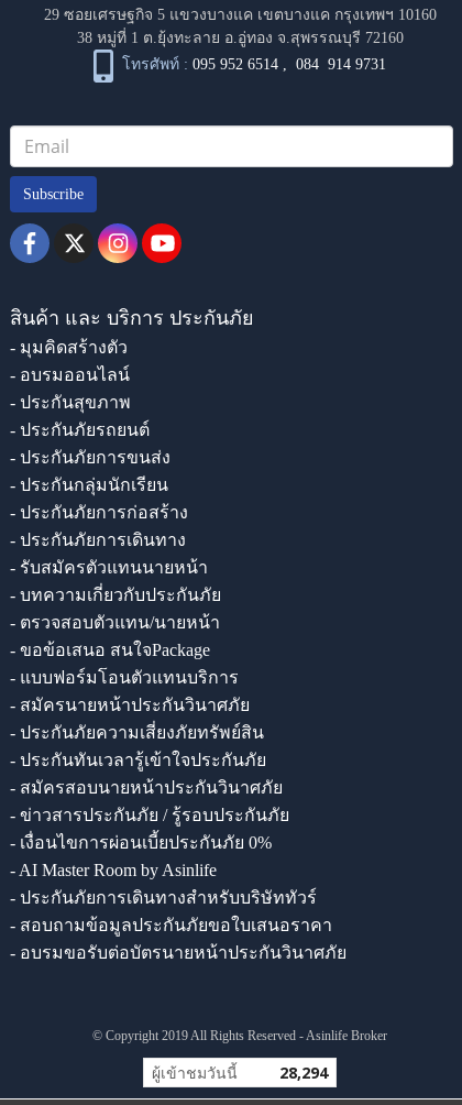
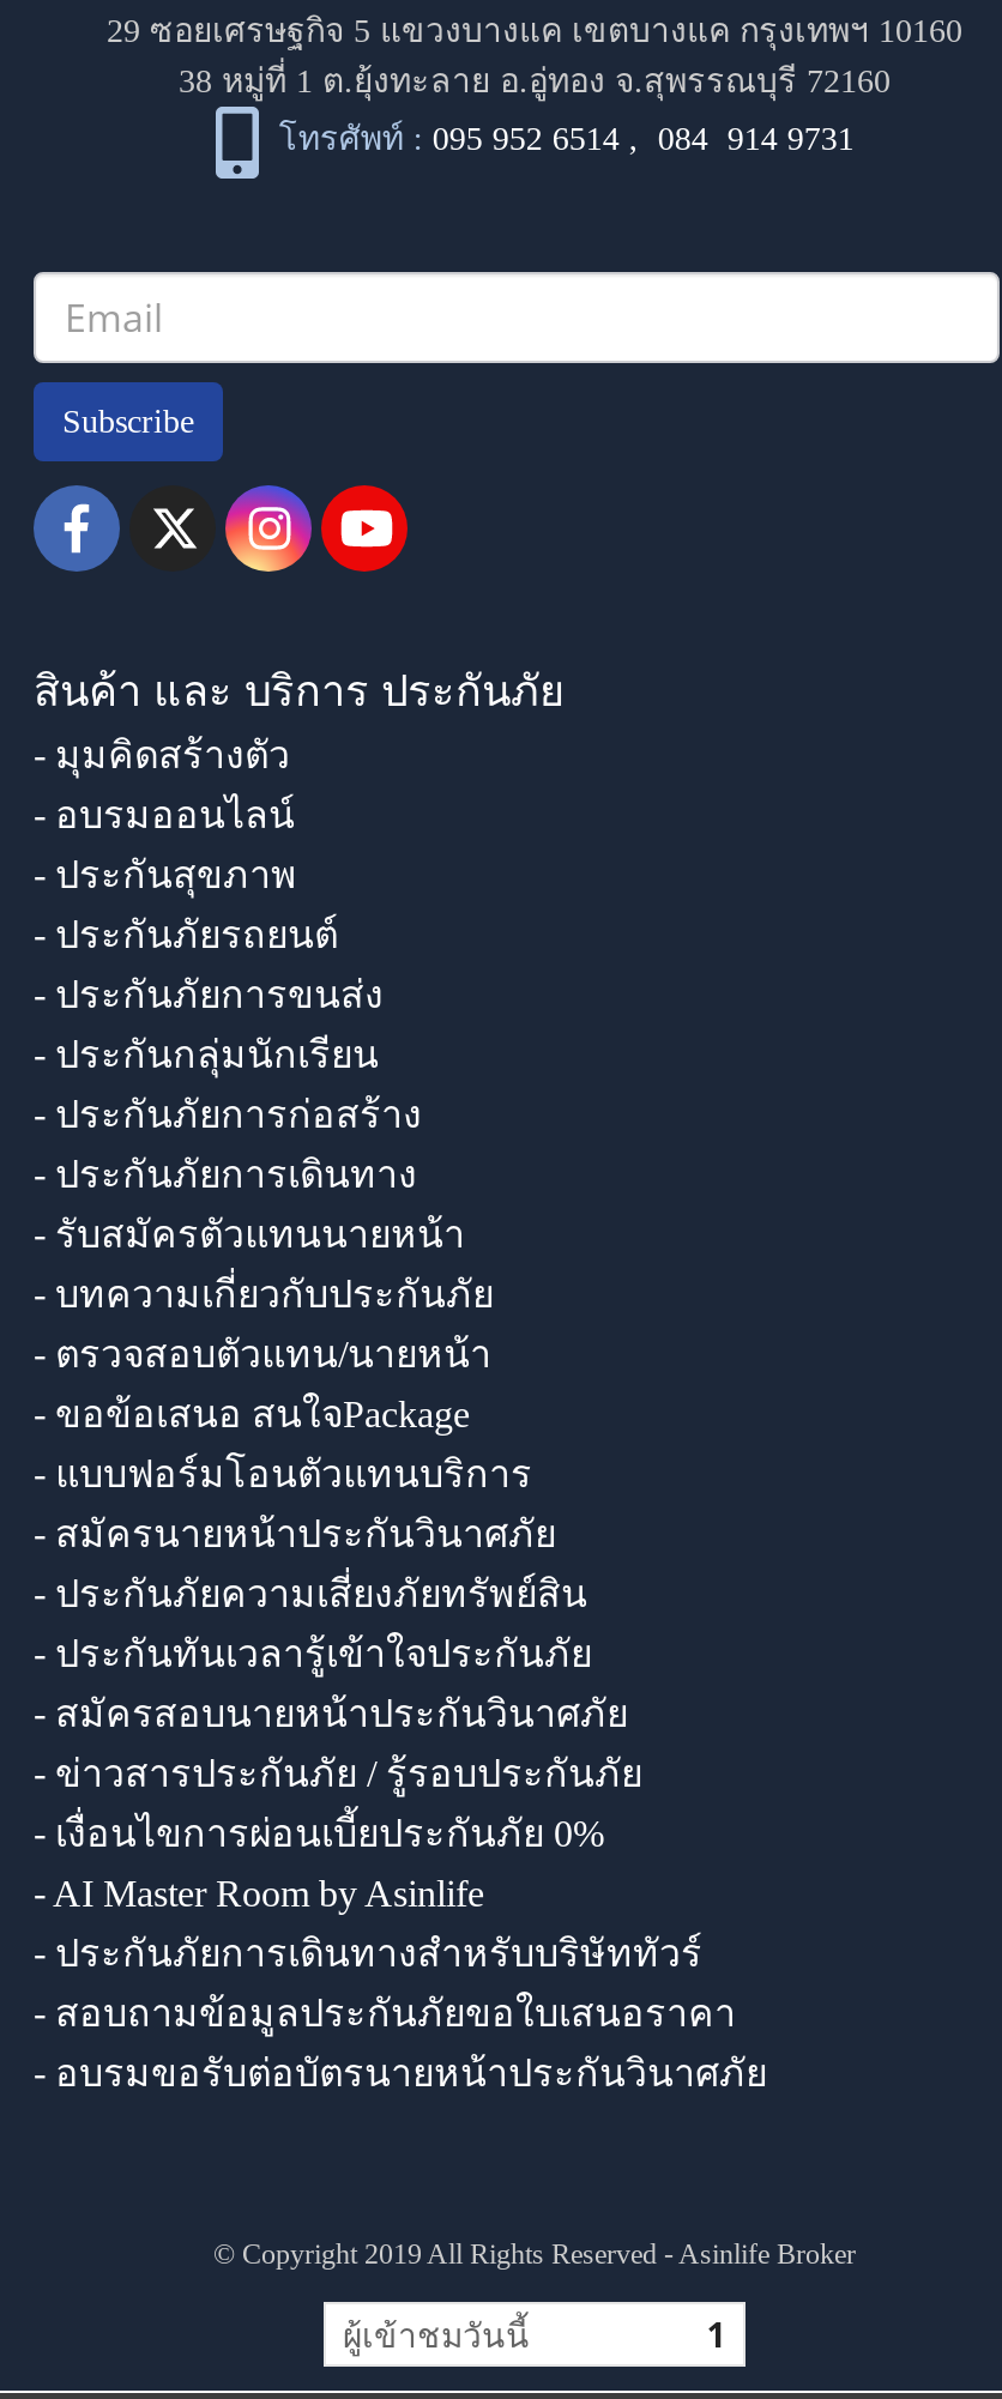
- 28,294
+ 1
